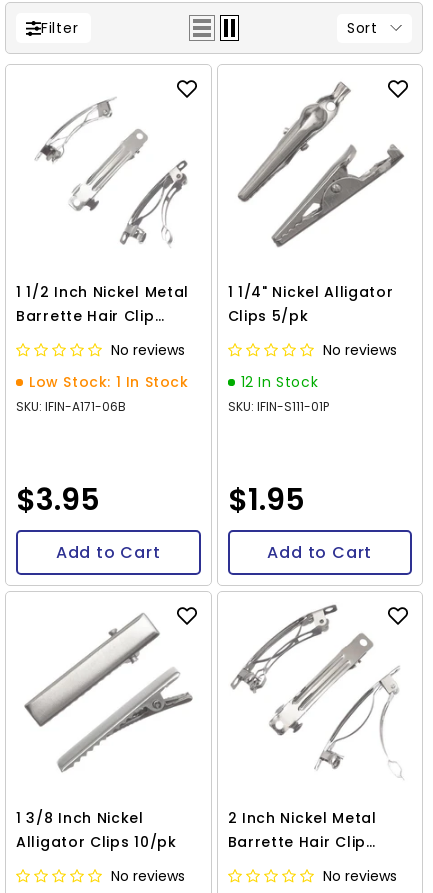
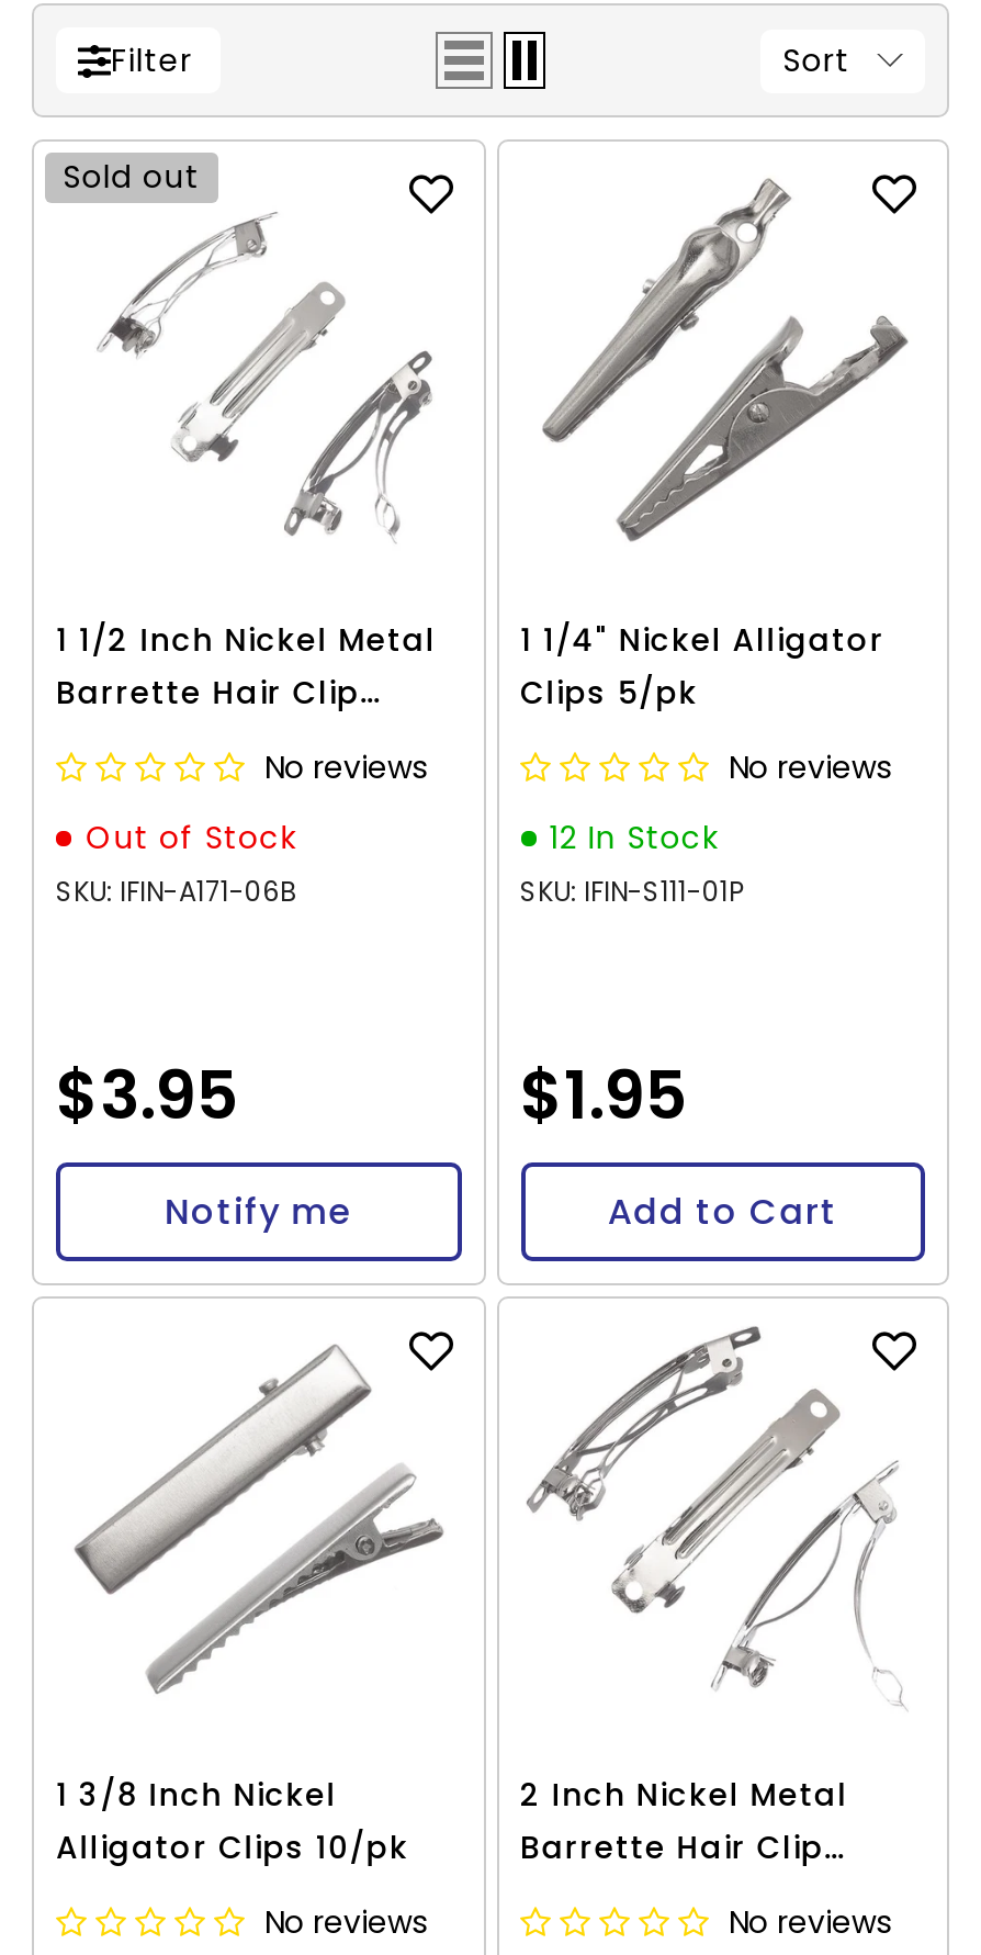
+ Sold out

- Low Stock: 1 In Stock
+ Out of Stock

- Add to Cart
+ Notify me
